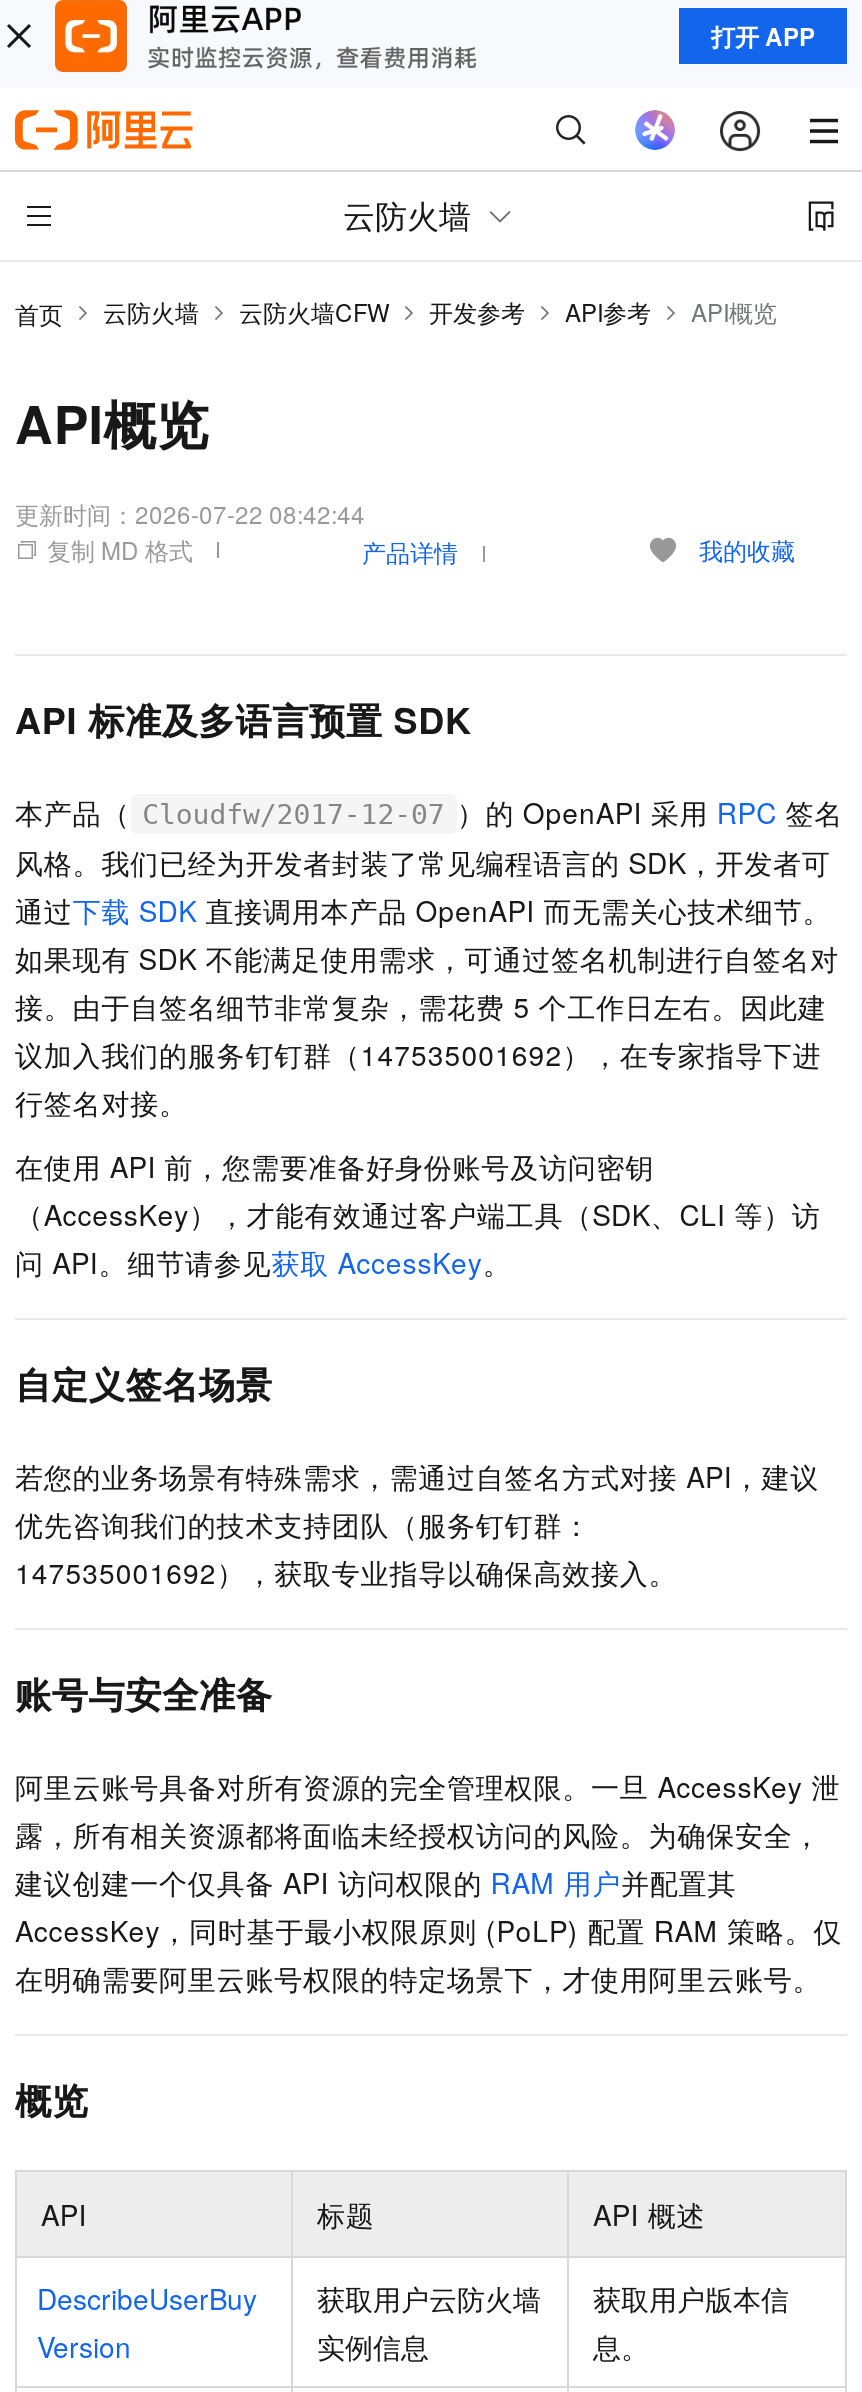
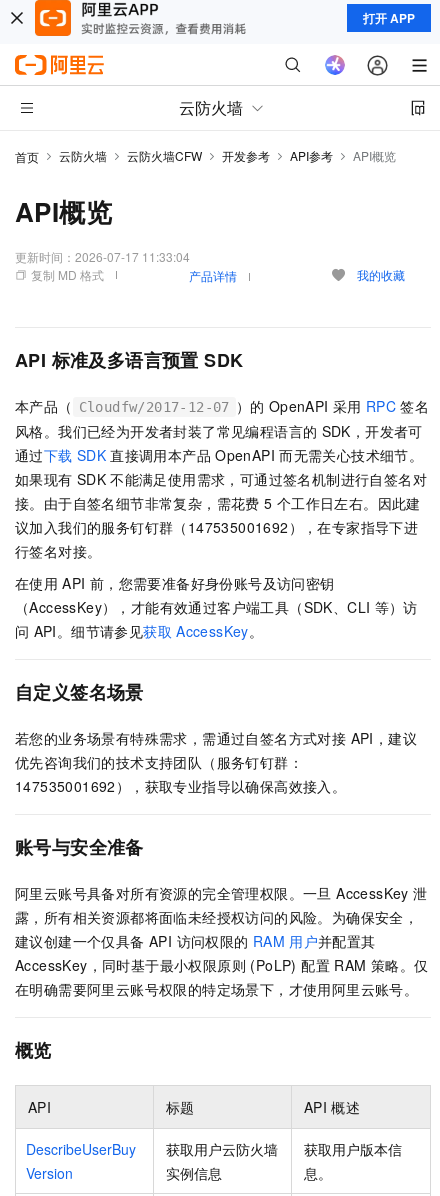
- 更新时间：2026-07-22 08:42:44
+ 更新时间：2026-07-17 11:33:04
